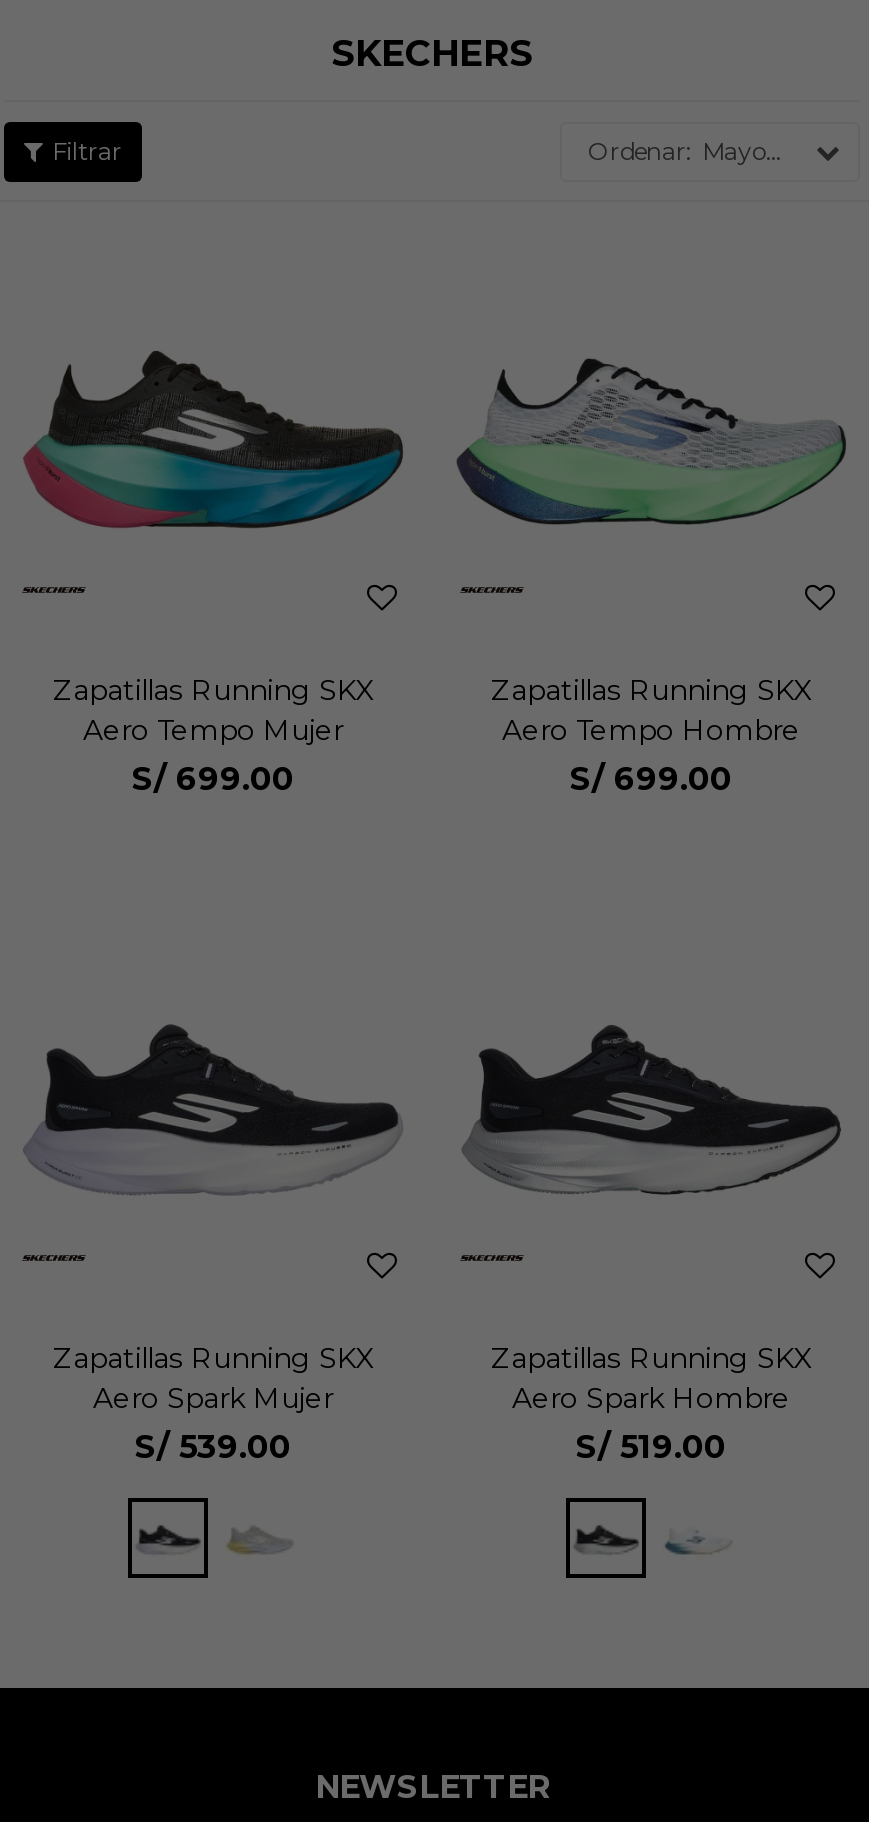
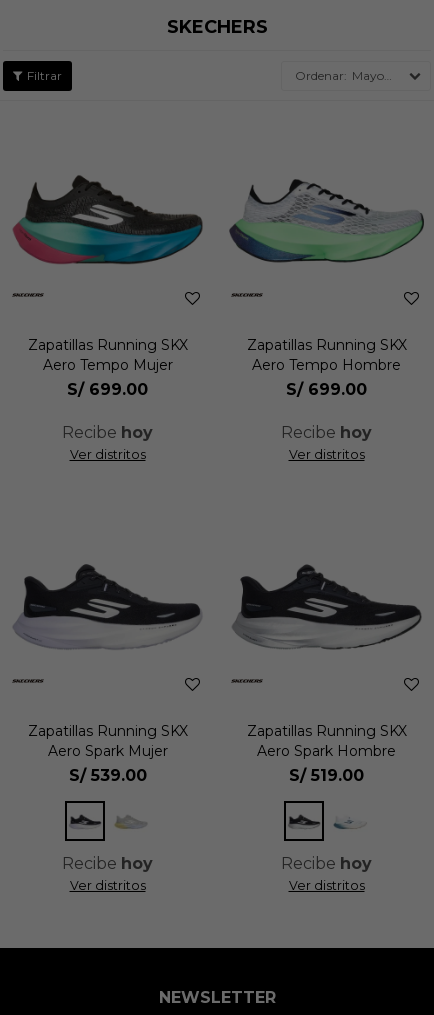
+ Recibe hoy
+ Ver distritos

+ Recibe hoy
+ Ver distritos

+ Recibe hoy
+ Ver distritos

+ Recibe hoy
+ Ver distritos
